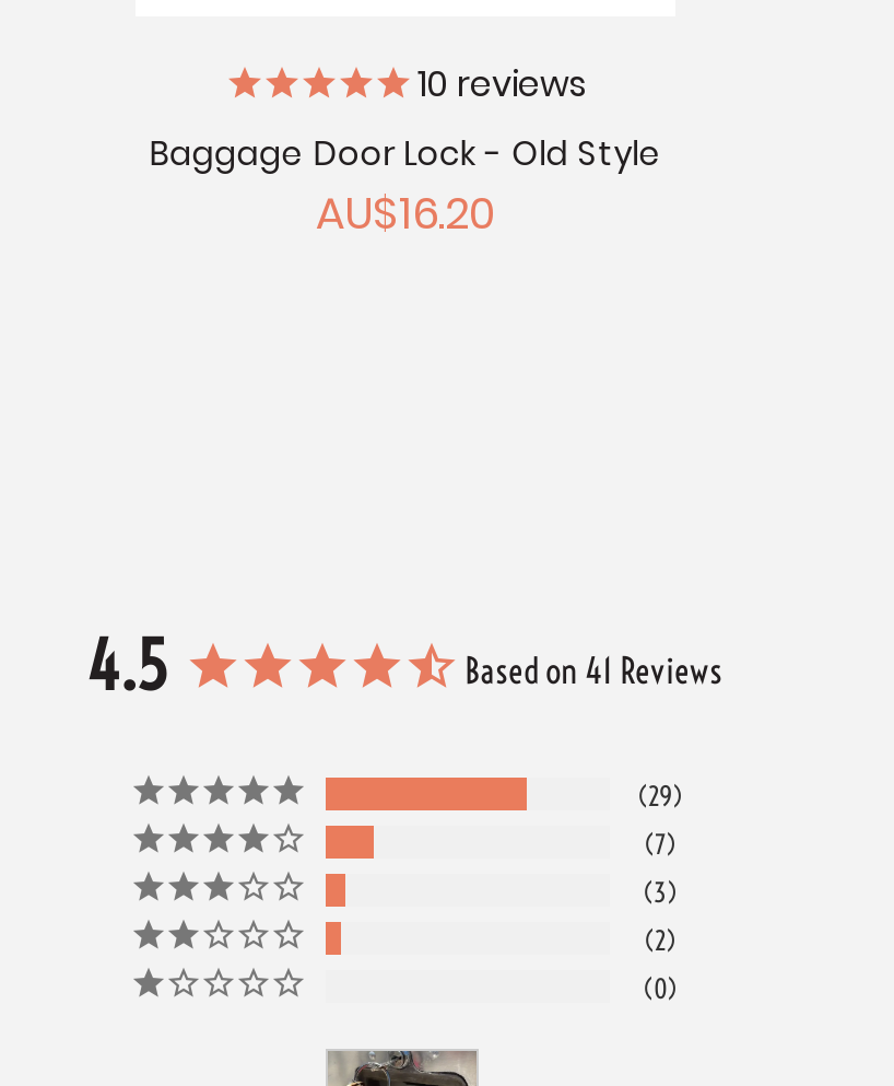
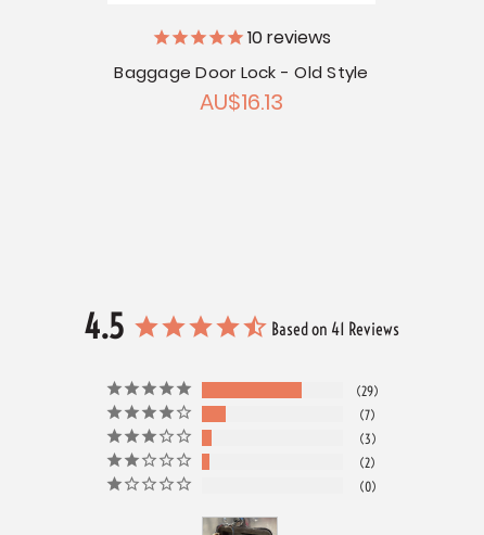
- AU$16.20
+ AU$16.13
